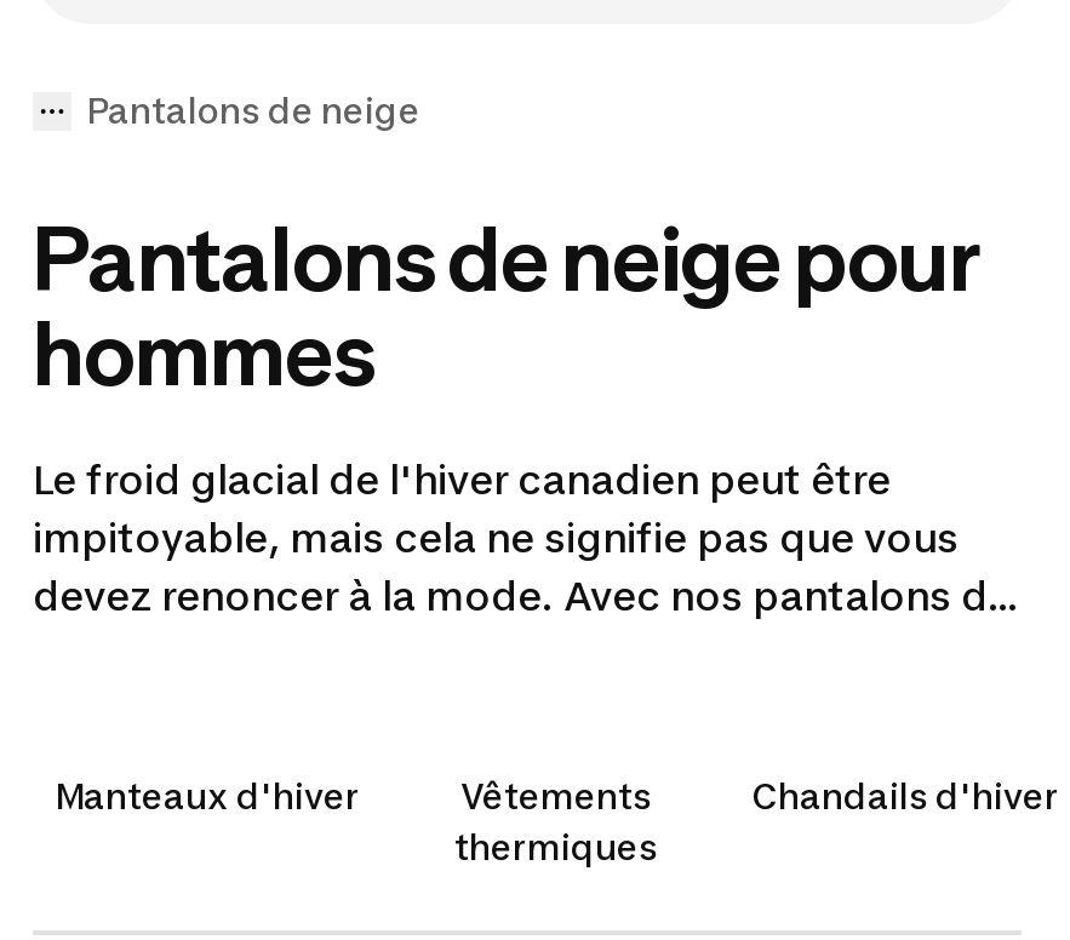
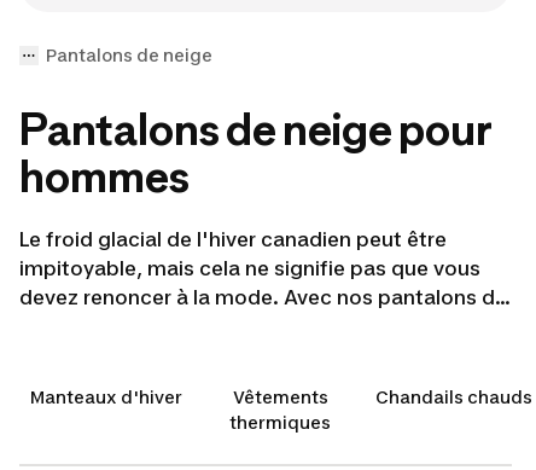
- Chandails d'hiver
+ Chandails chauds
